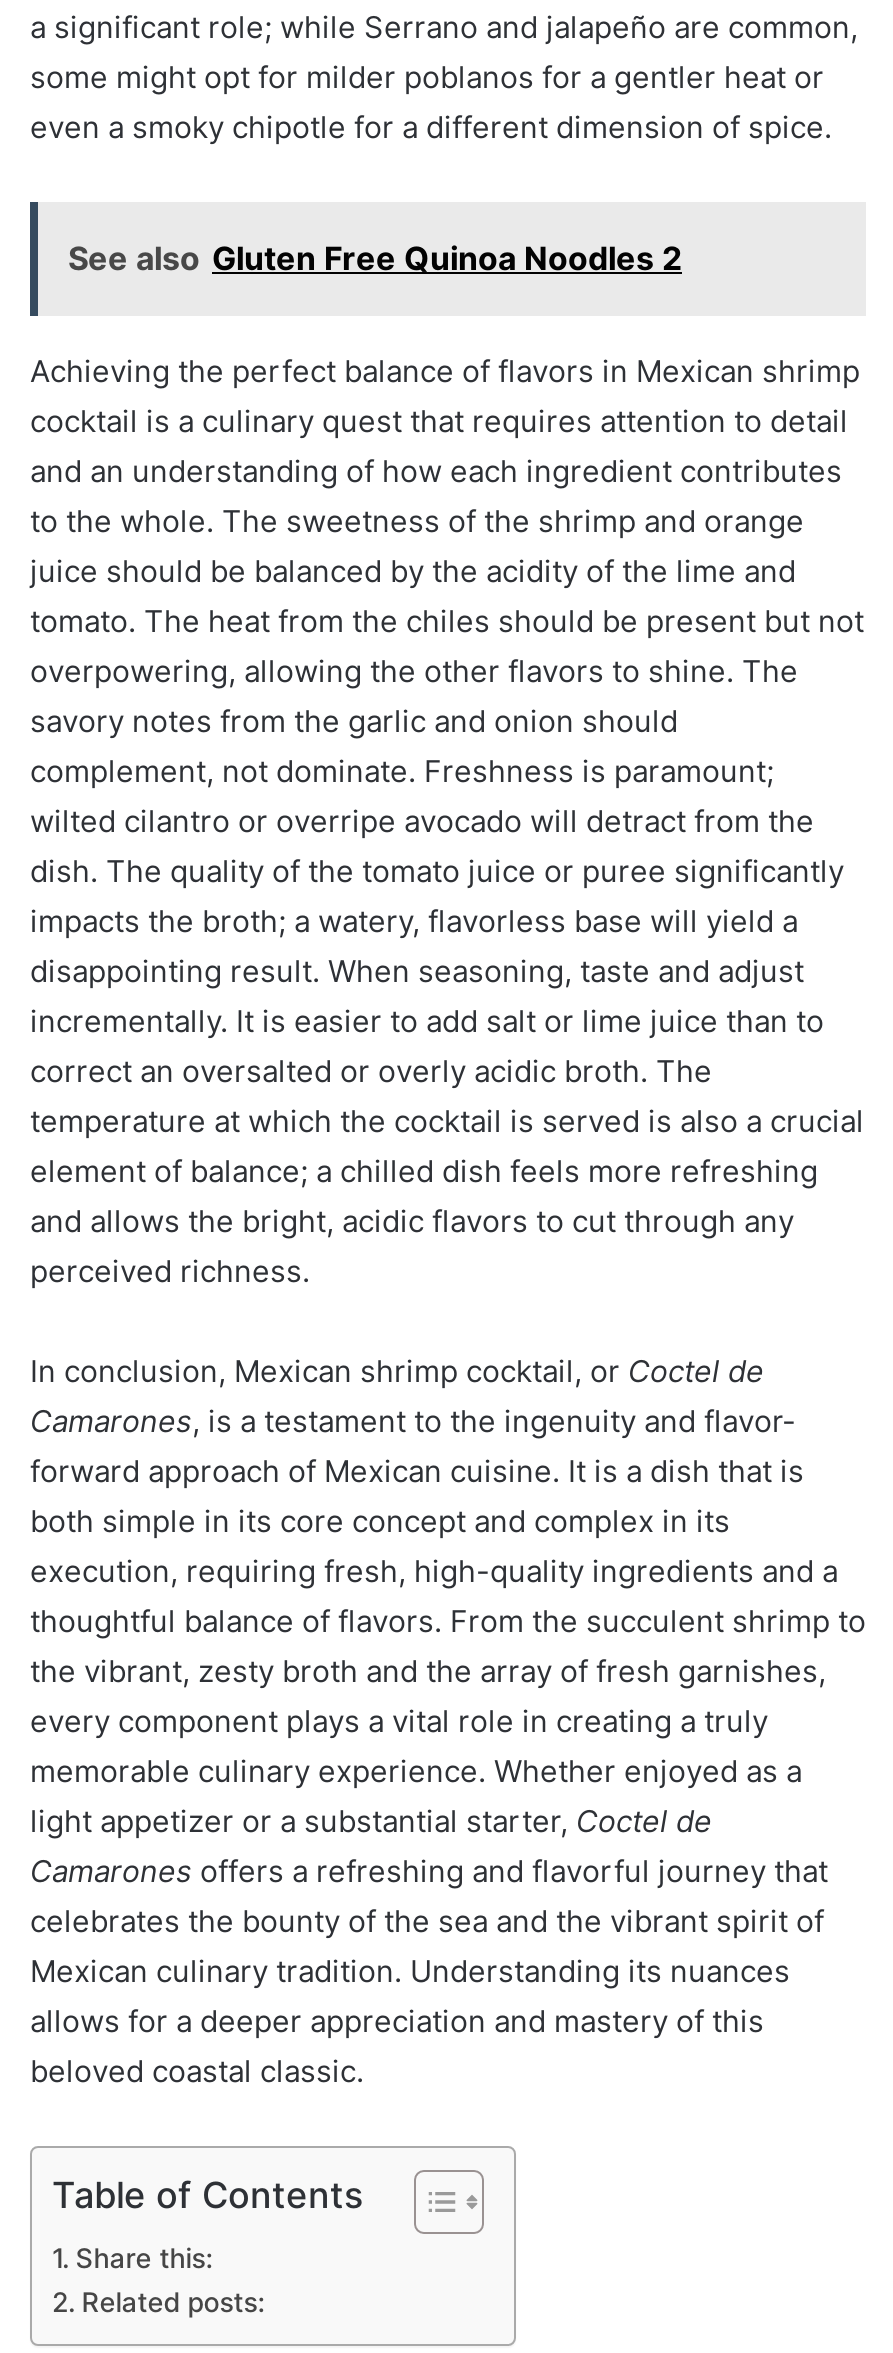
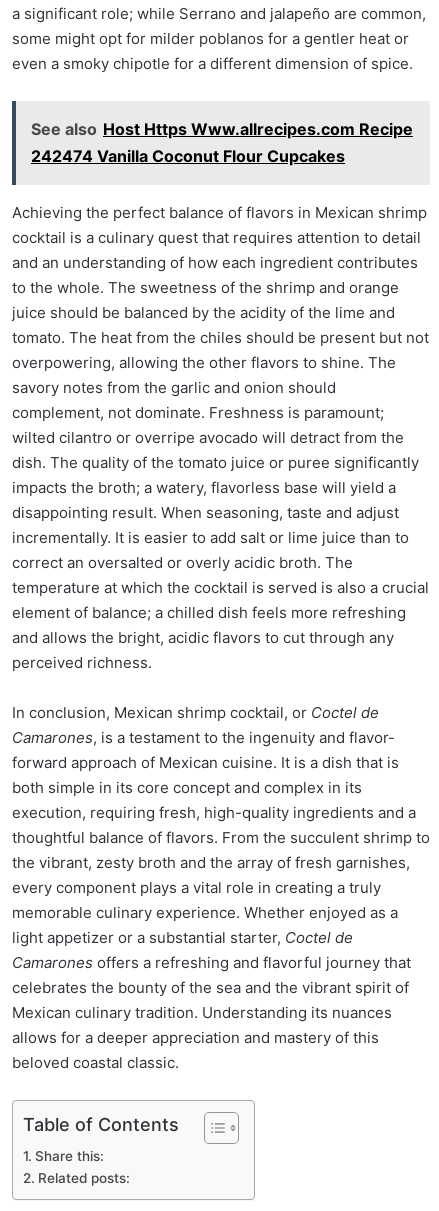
- See also Gluten Free Quinoa Noodles 2
+ See also Host Https Www.allrecipes.com Recipe
+ 242474 Vanilla Coconut Flour Cupcakes
